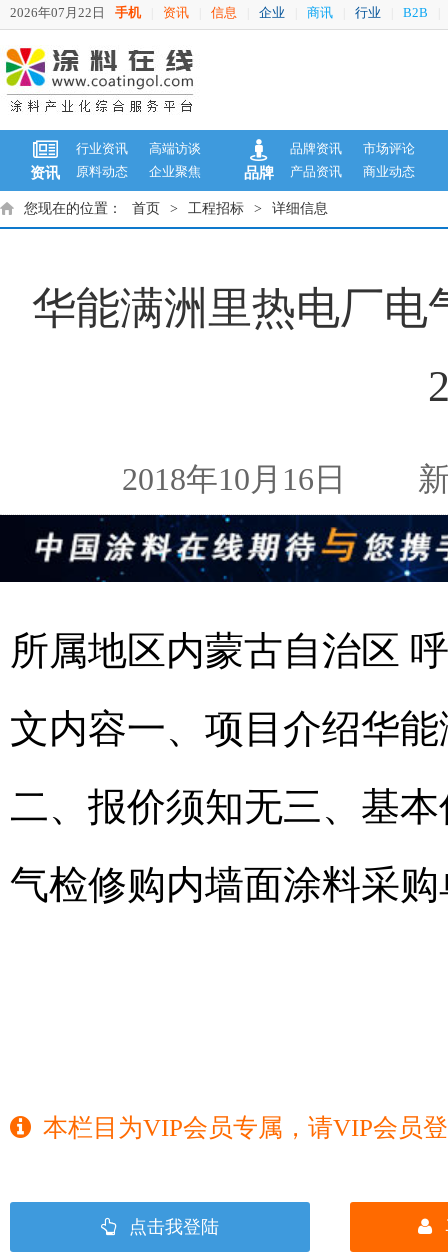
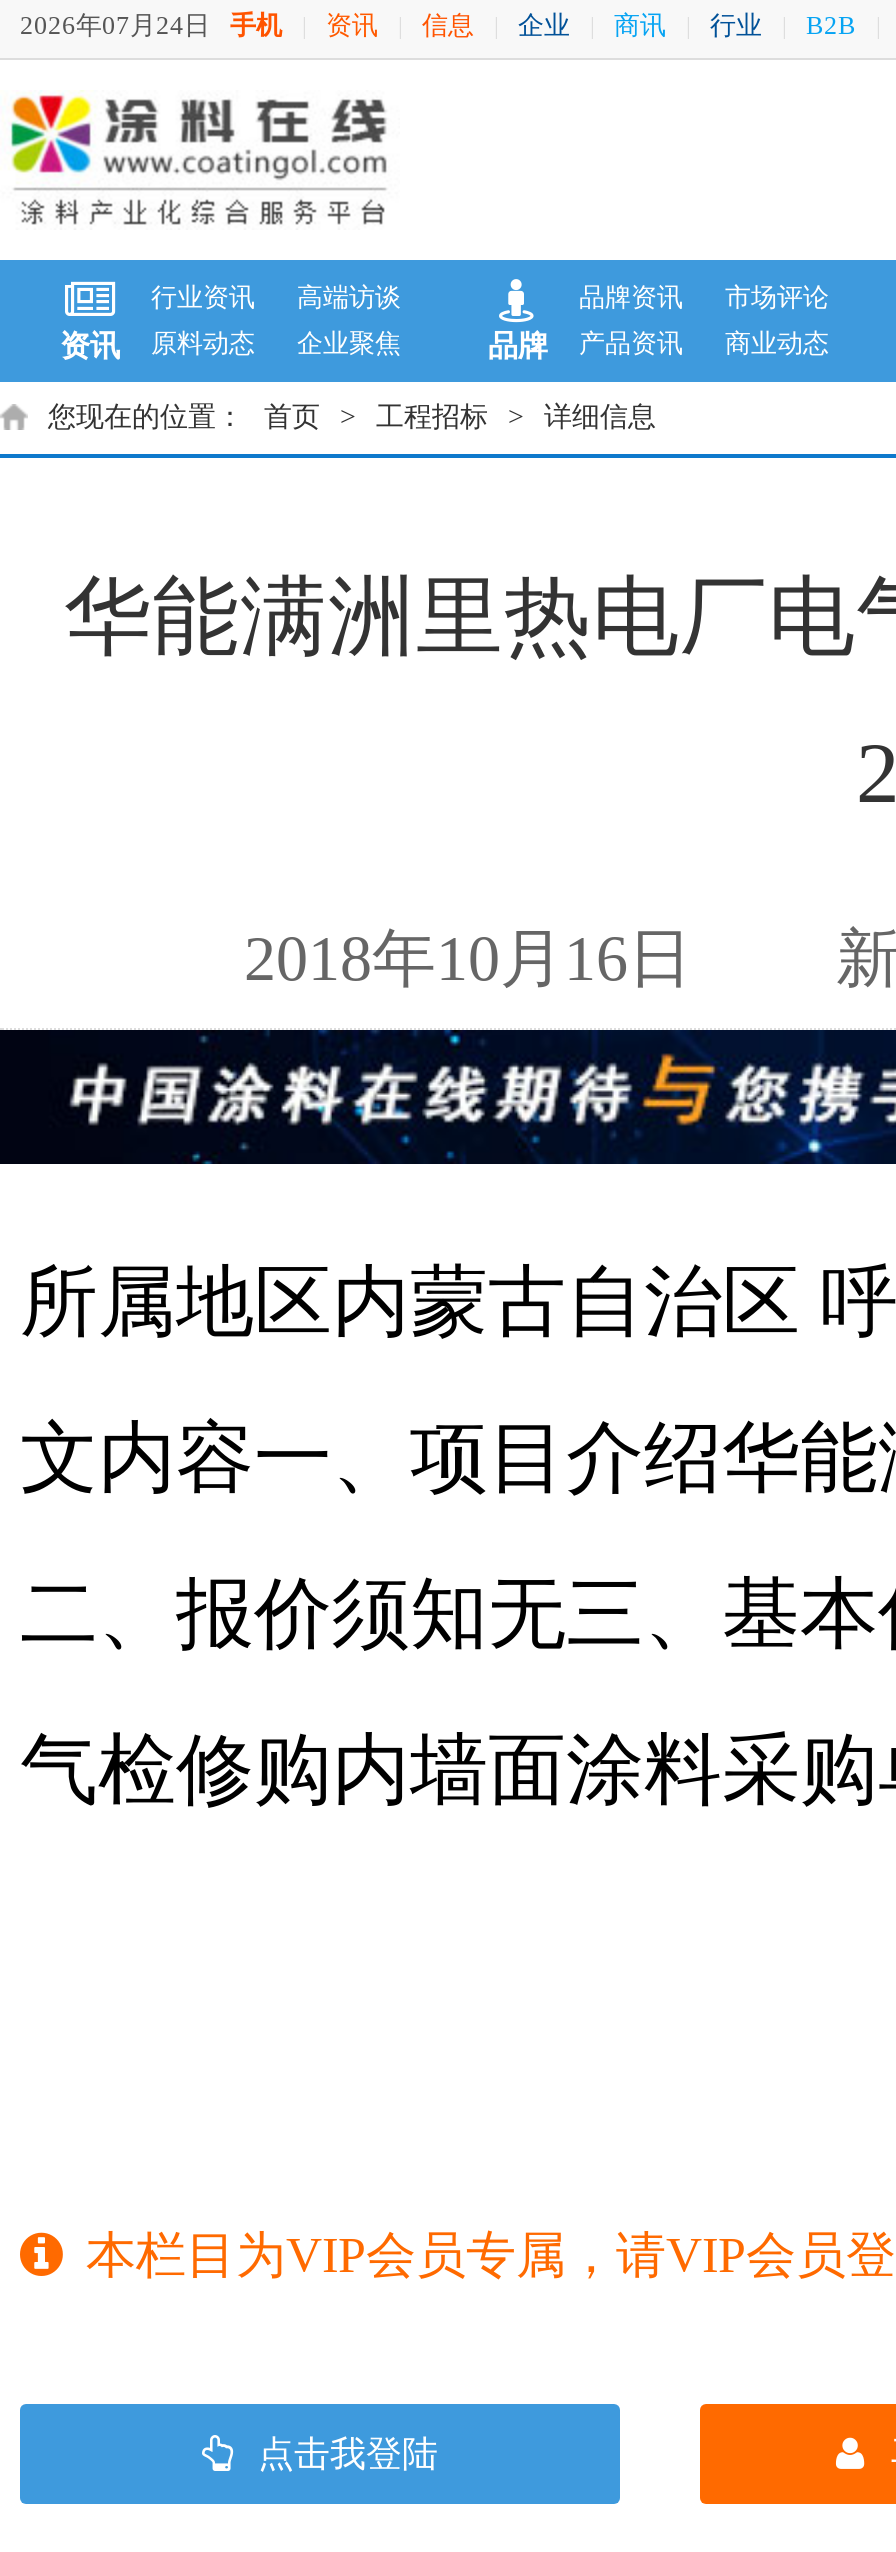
- 2026年07月22日 手机 资讯 信息 企业 商讯 行业 B2B
+ 2026年07月24日 手机 资讯 信息 企业 商讯 行业 B2B
